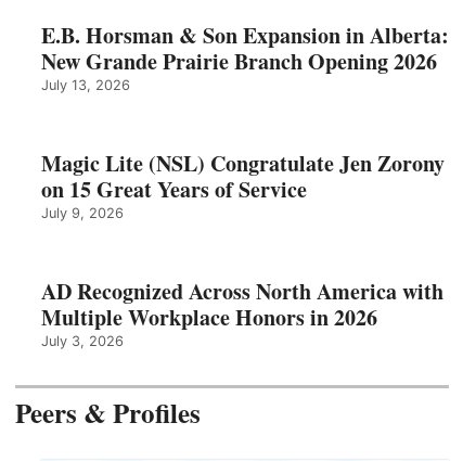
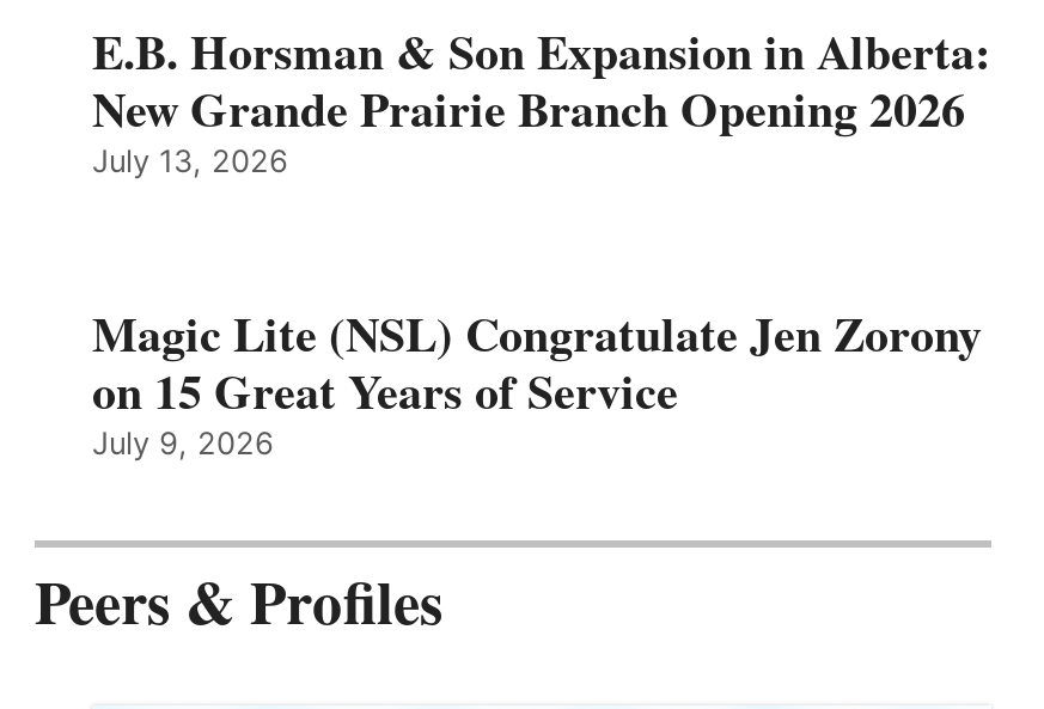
- AD Recognized Across North America with
- Multiple Workplace Honors in 2026
- July 3, 2026
